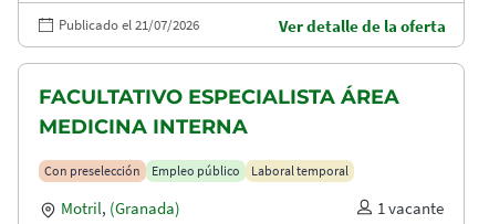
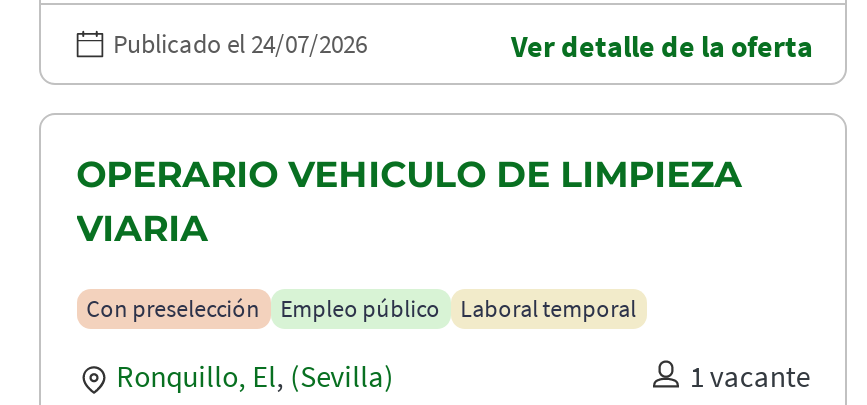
- Publicado el 21/07/2026
+ Publicado el 24/07/2026

- FACULTATIVO ESPECIALISTA ÁREA
- MEDICINA INTERNA
+ OPERARIO VEHICULO DE LIMPIEZA
+ VIARIA

- Motril, (Granada)
+ Ronquillo, El, (Sevilla)
